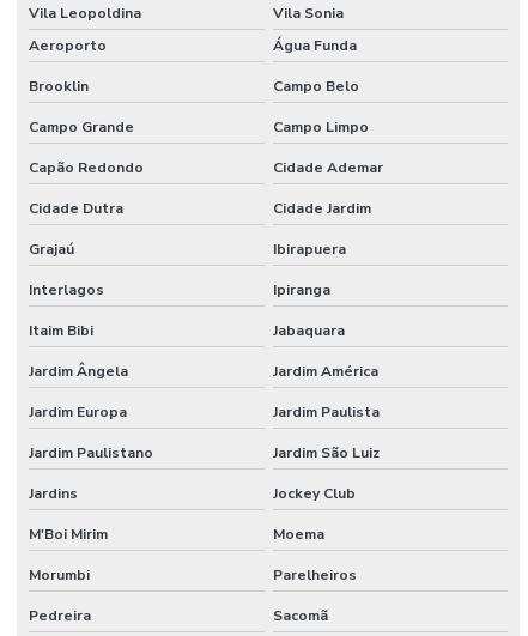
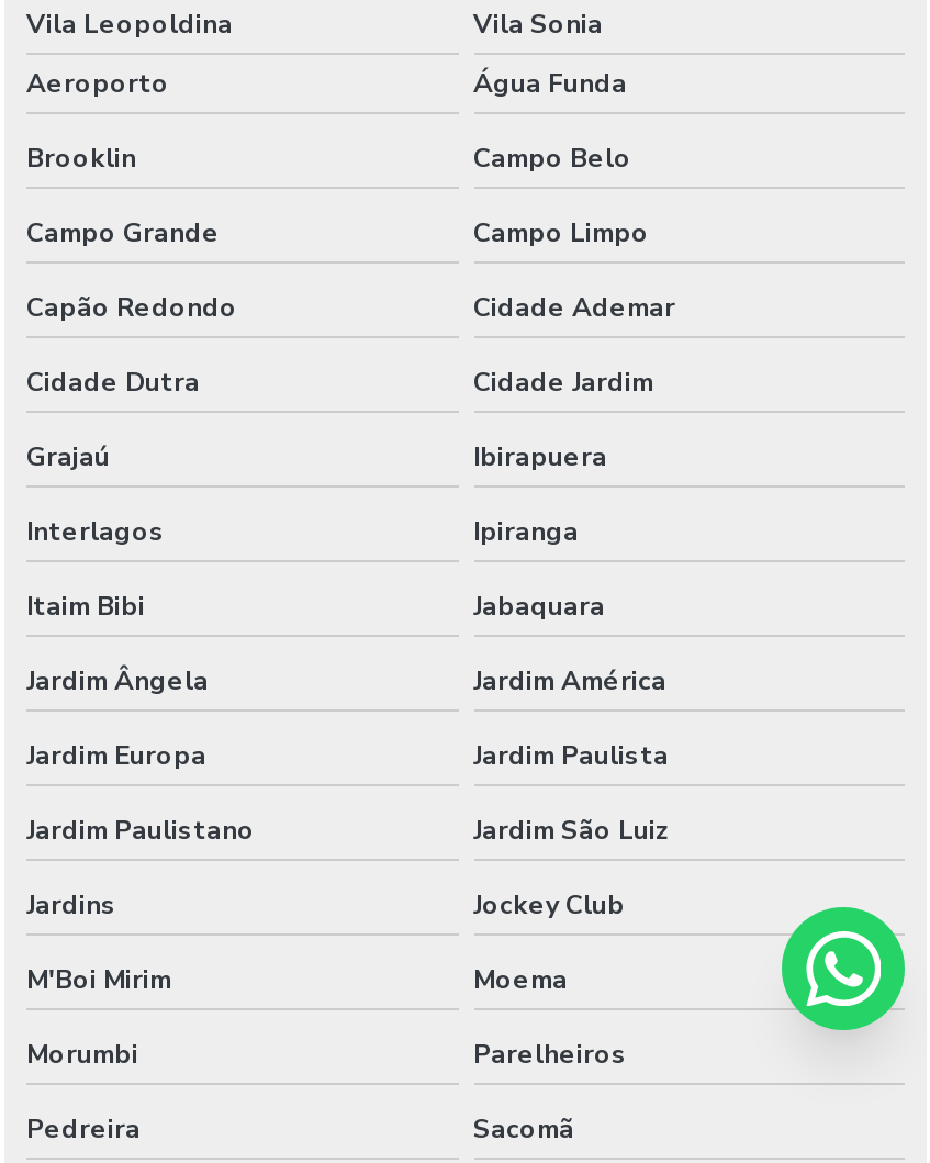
+ [image]
